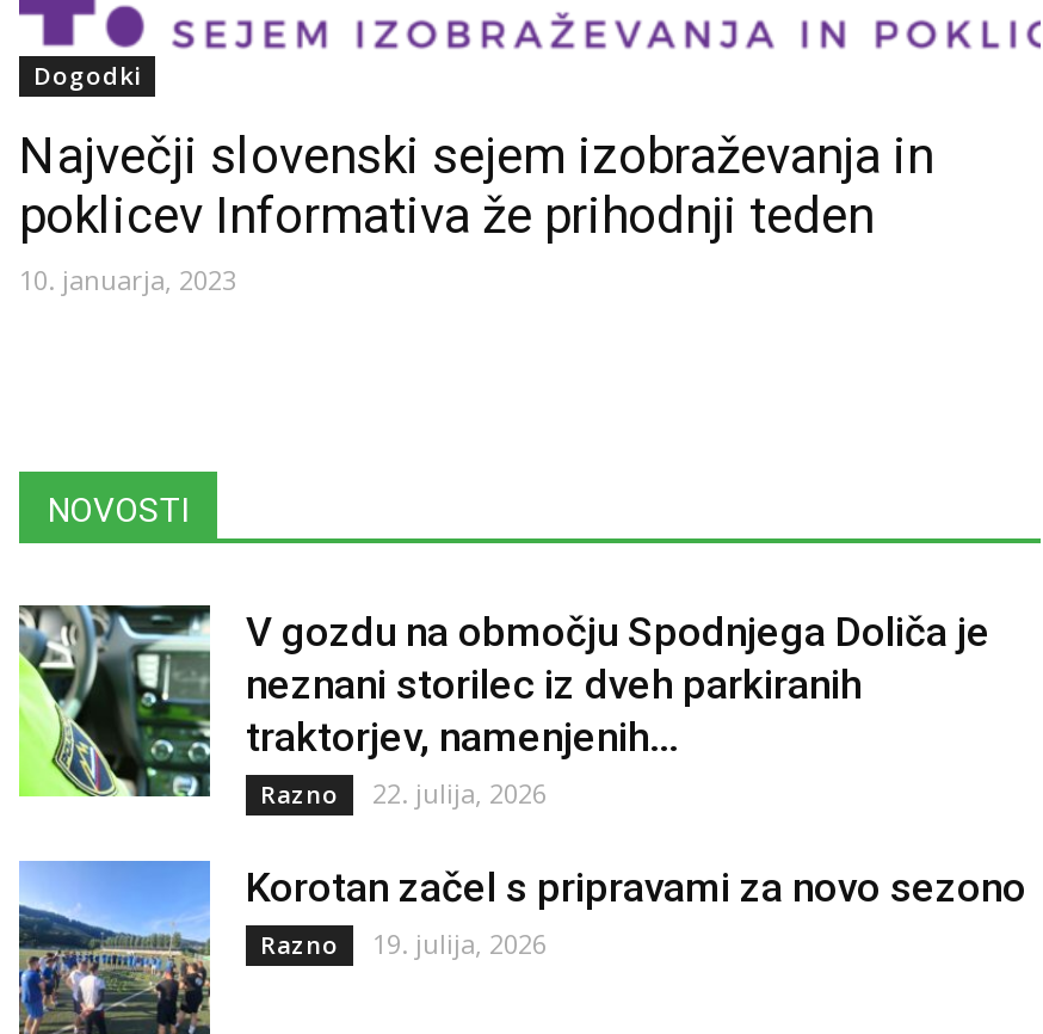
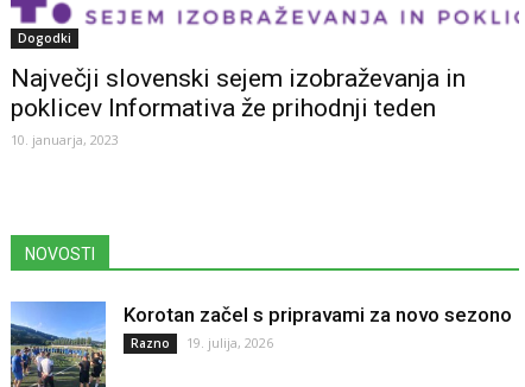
- [image]
- V gozdu na območju Spodnjega Doliča je
- neznani storilec iz dveh parkiranih
- traktorjev, namenjenih...
- Razno
- 22. julija, 2026
